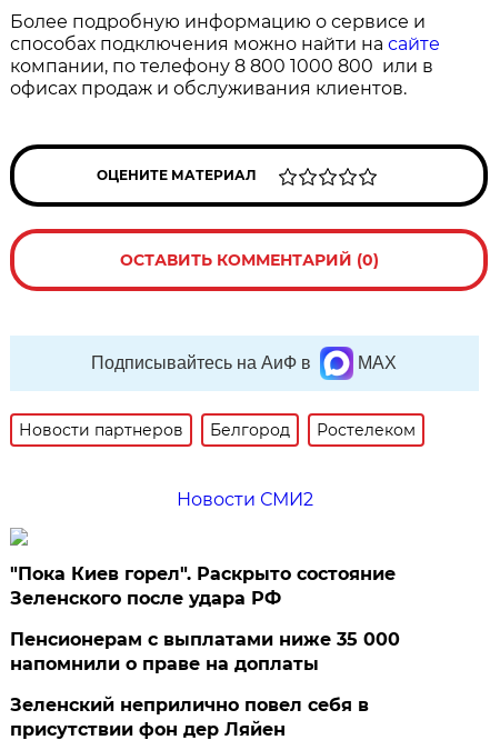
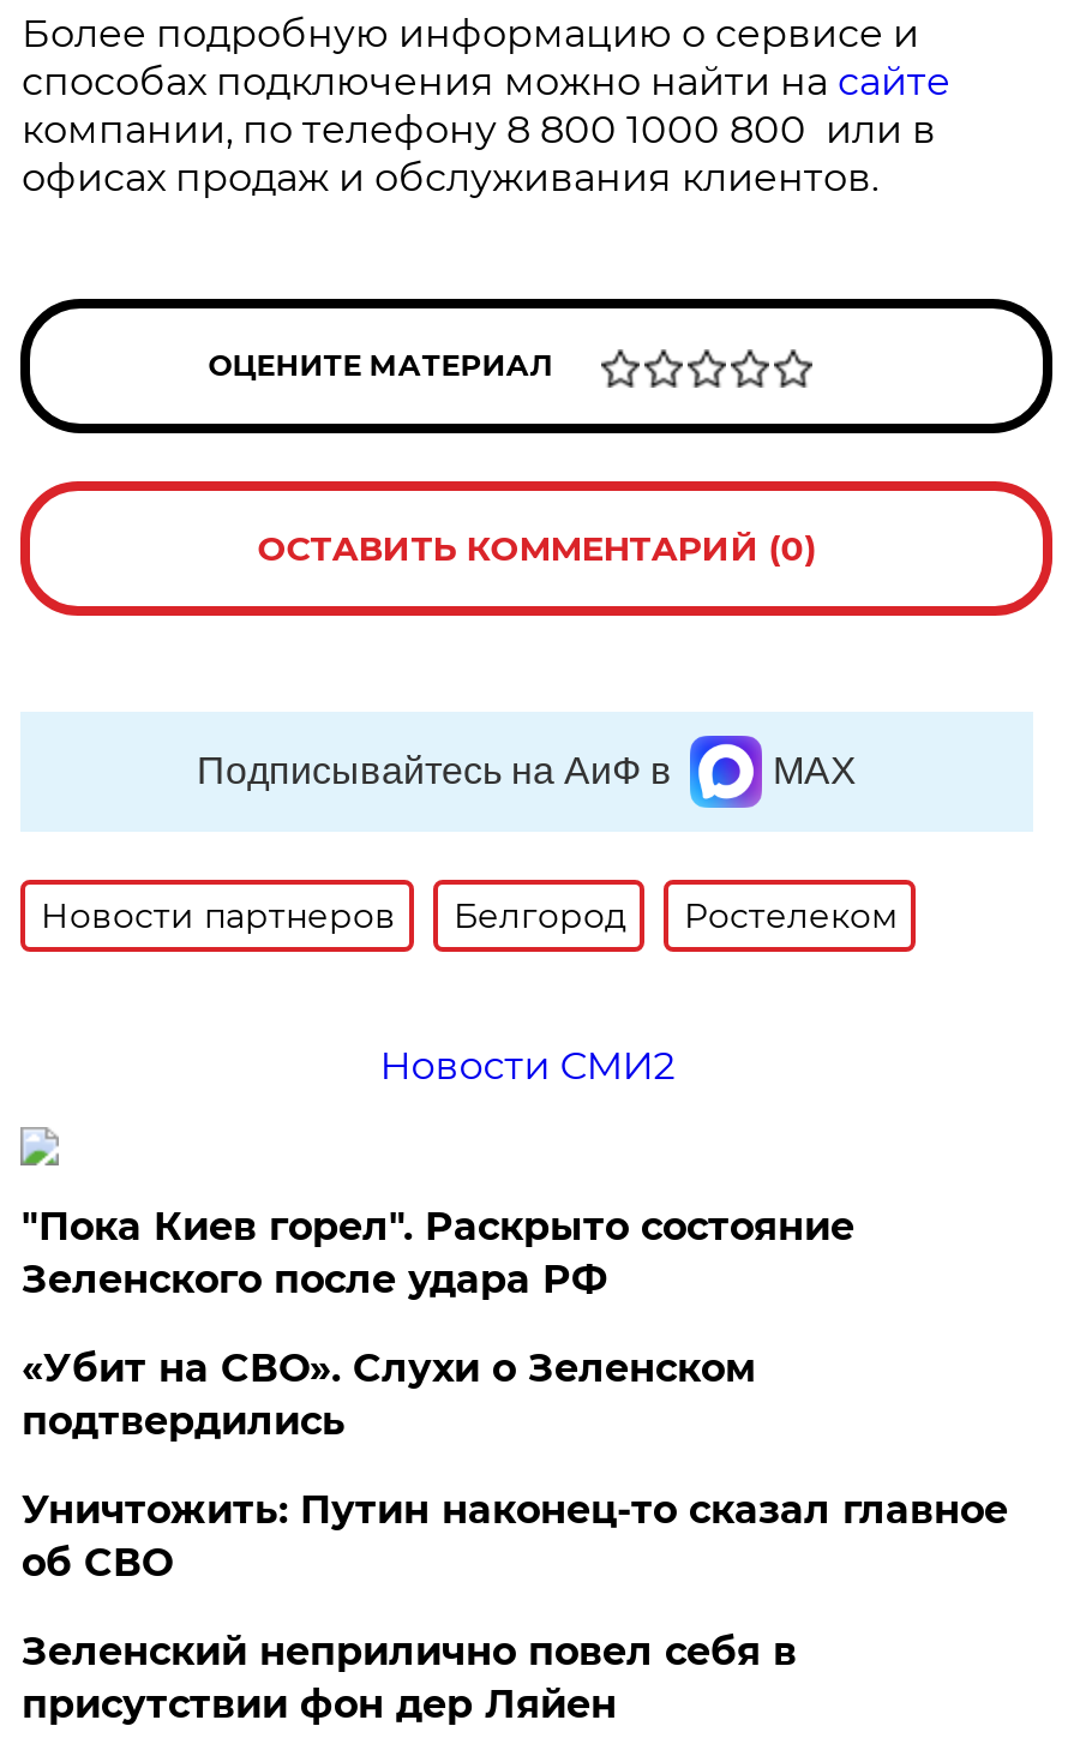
- Пенсионерам с выплатами ниже 35 000
- напомнили о праве на доплаты
+ «Убит на СВО». Слухи о Зеленском
+ подтвердились
+ Уничтожить: Путин наконец-то сказал главное
+ об СВО
